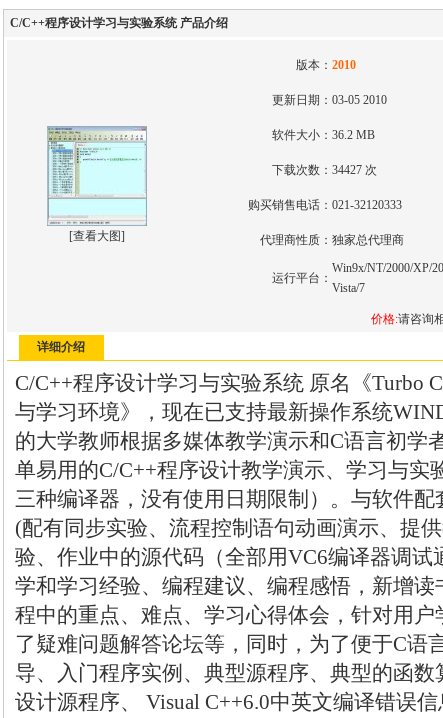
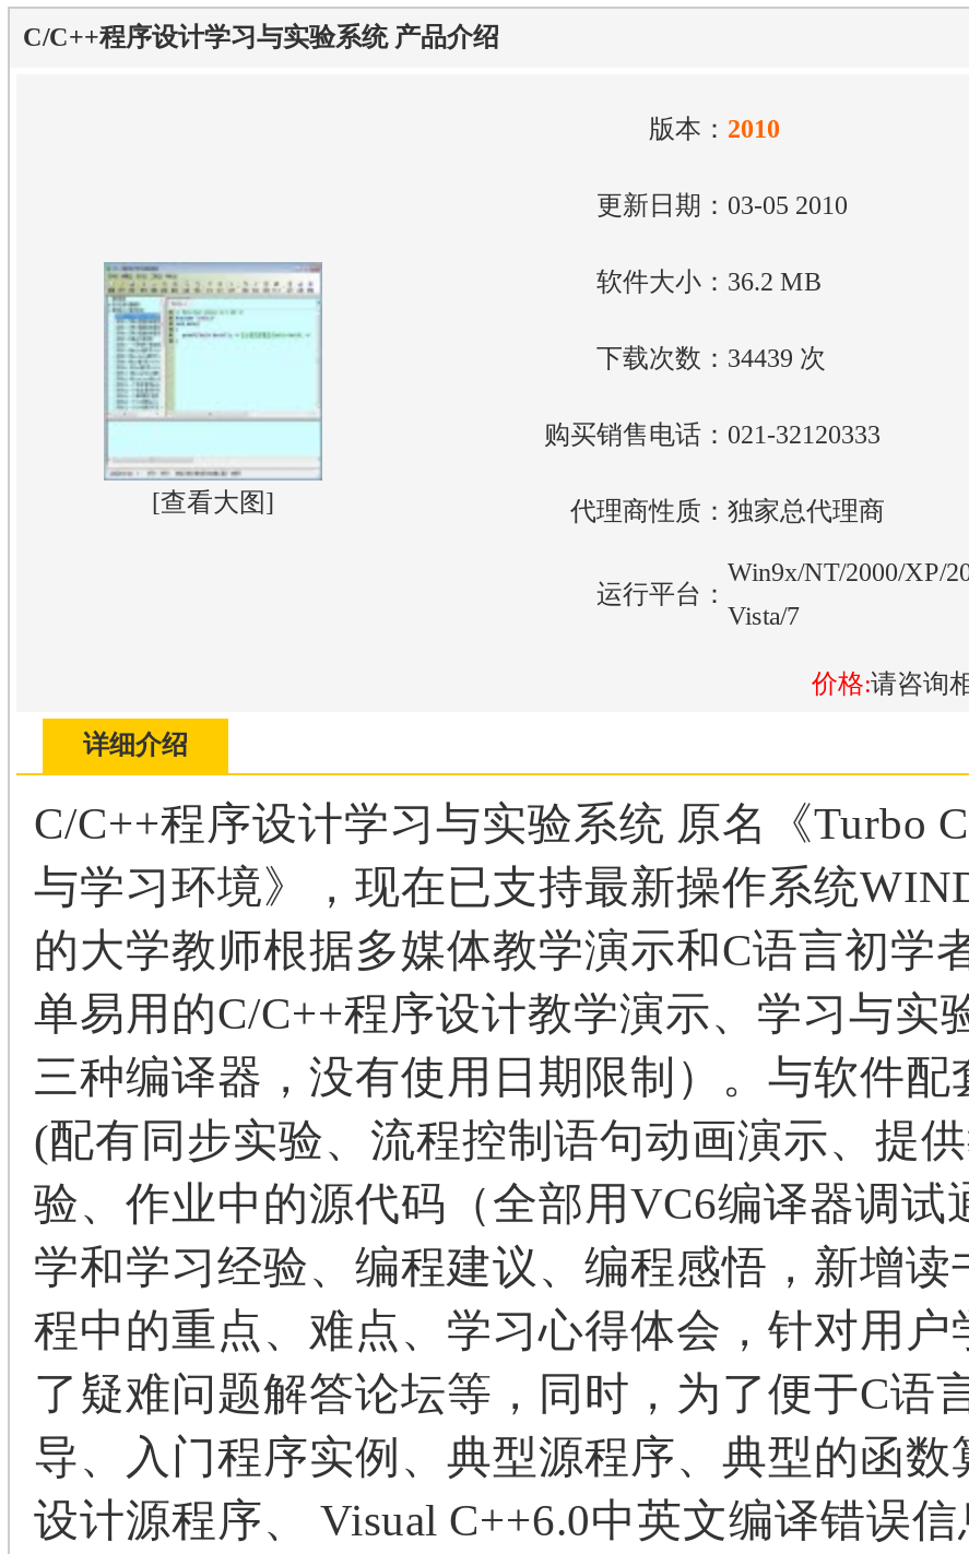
- 下载次数：34427 次
+ 下载次数：34439 次
